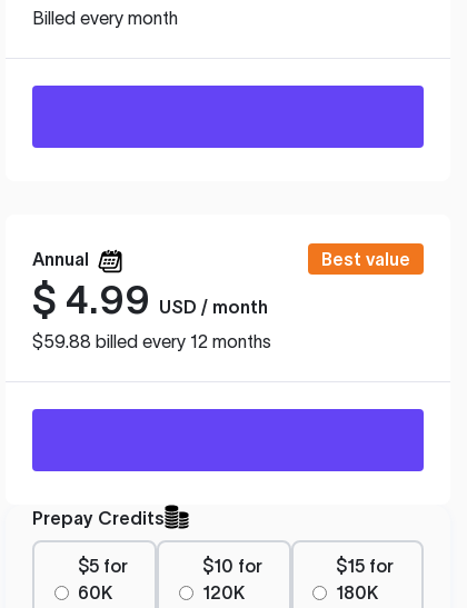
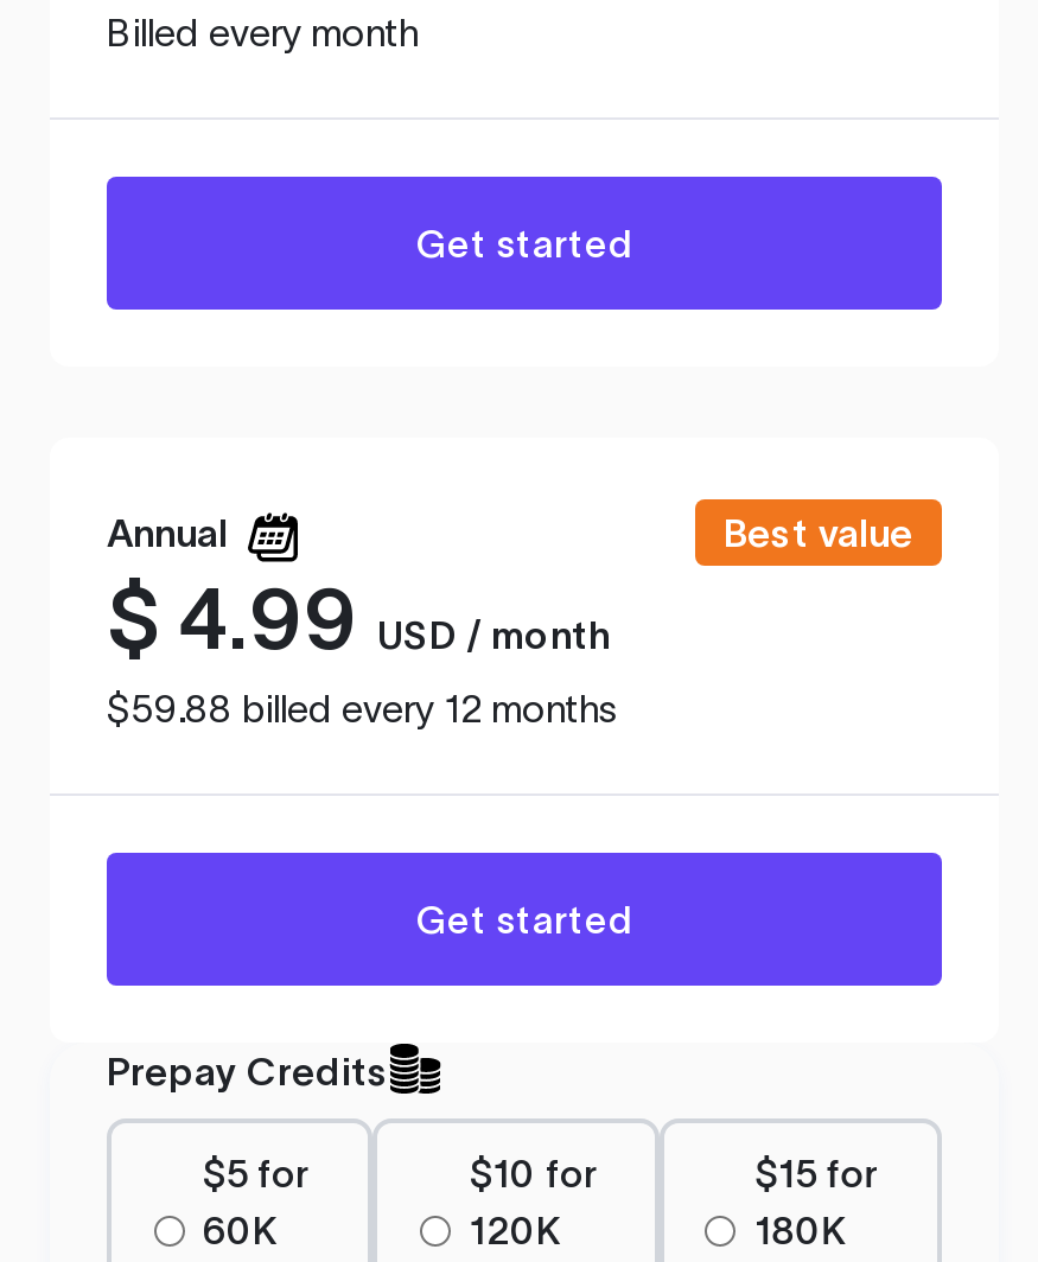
+ Get started

+ Get started
